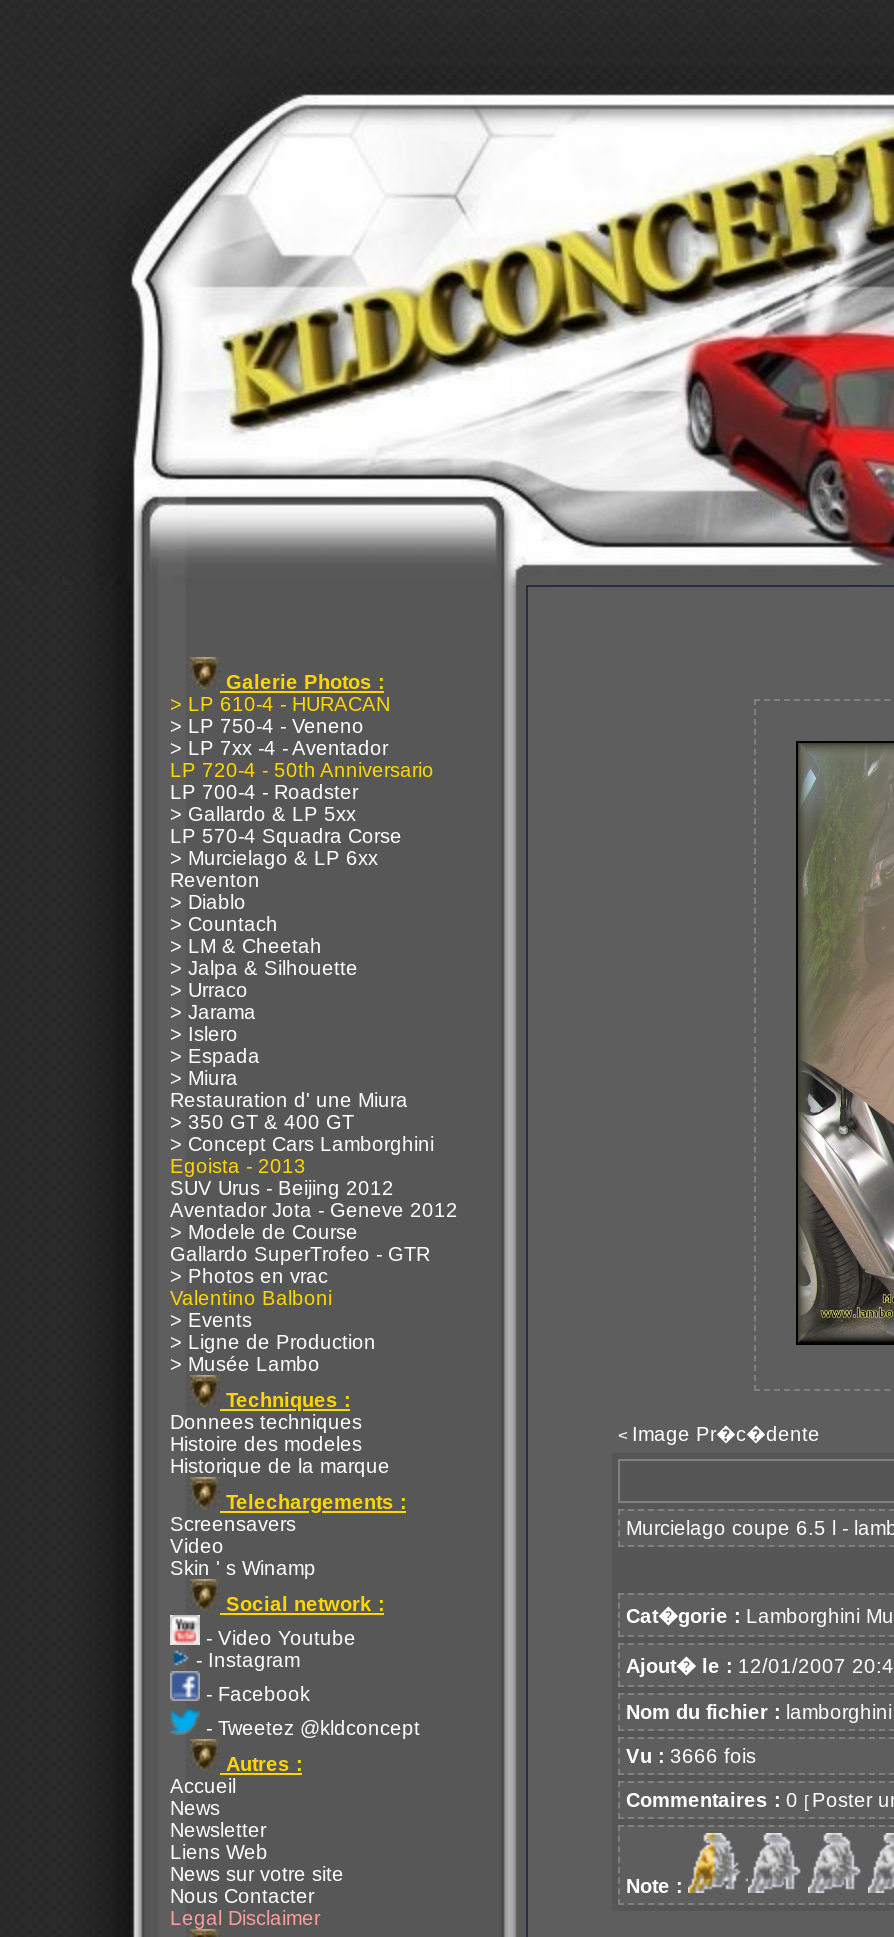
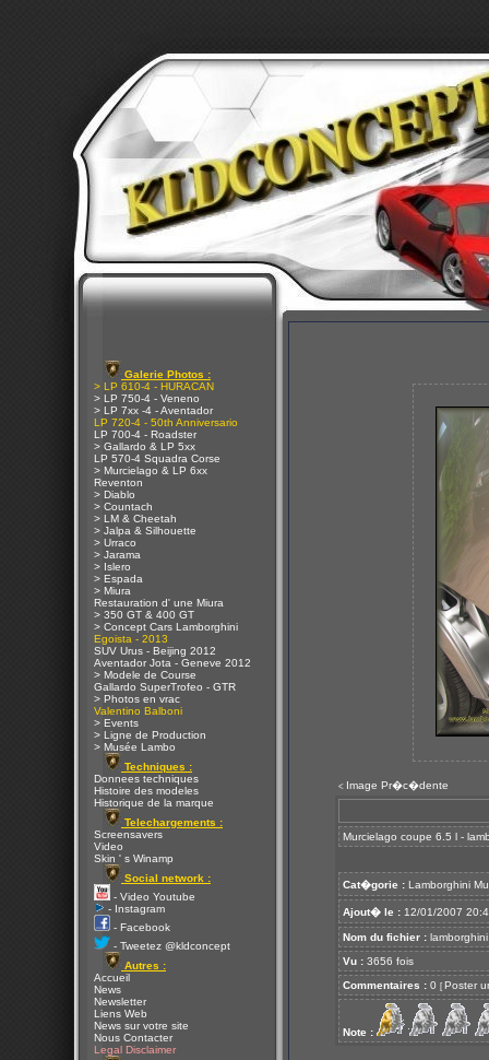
- Vu : 3666 fois
+ Vu : 3656 fois
